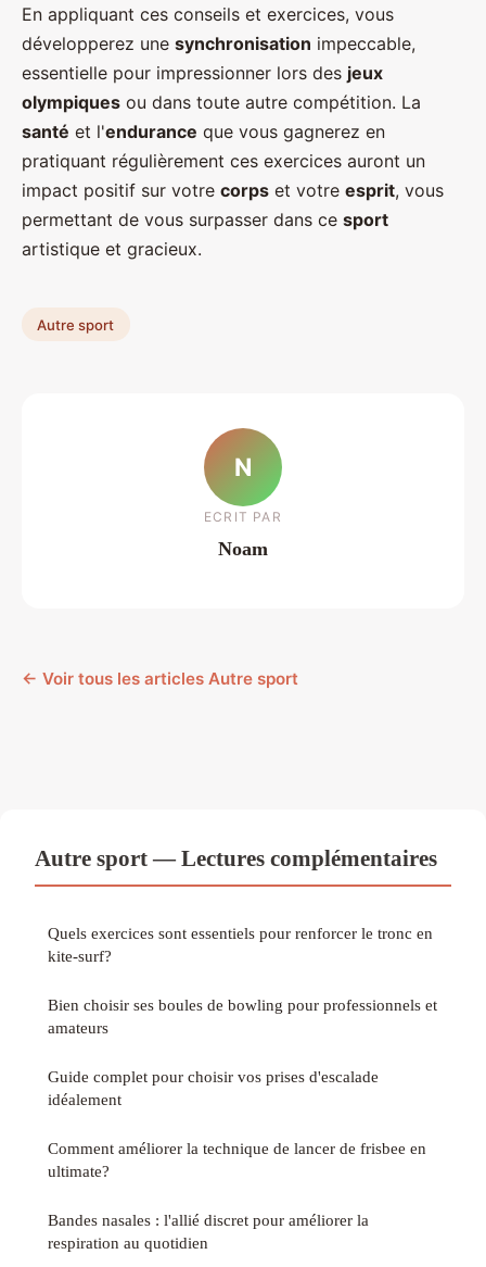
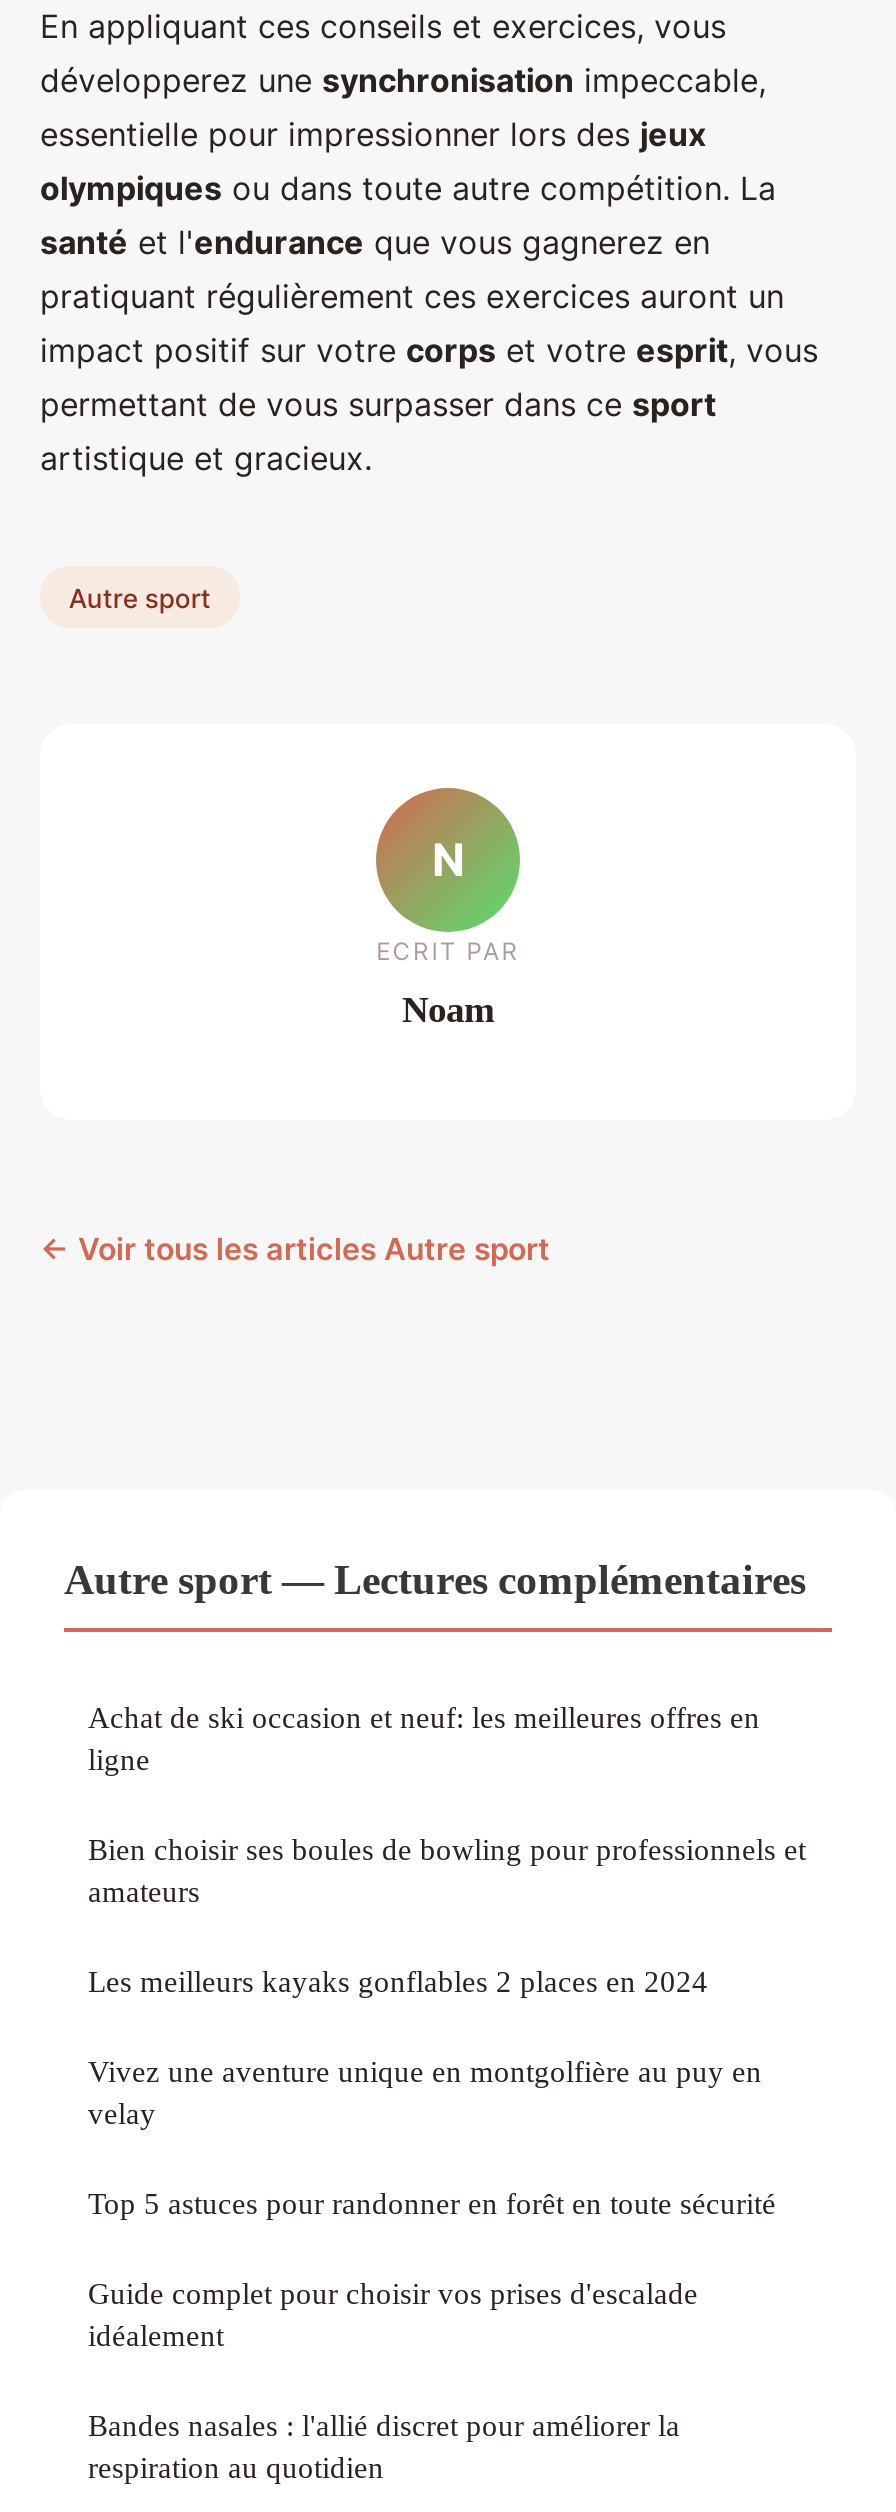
- Quels exercices sont essentiels pour renforcer le tronc en
- kite-surf?
+ Achat de ski occasion et neuf: les meilleures offres en
+ ligne

+ Les meilleurs kayaks gonflables 2 places en 2024
+ Vivez une aventure unique en montgolfière au puy en
+ velay
+ Top 5 astuces pour randonner en forêt en toute sécurité

moved down: Guide complet pour choisir vos prises d'escalade | idéalement

- Comment améliorer la technique de lancer de frisbee en
- ultimate?
